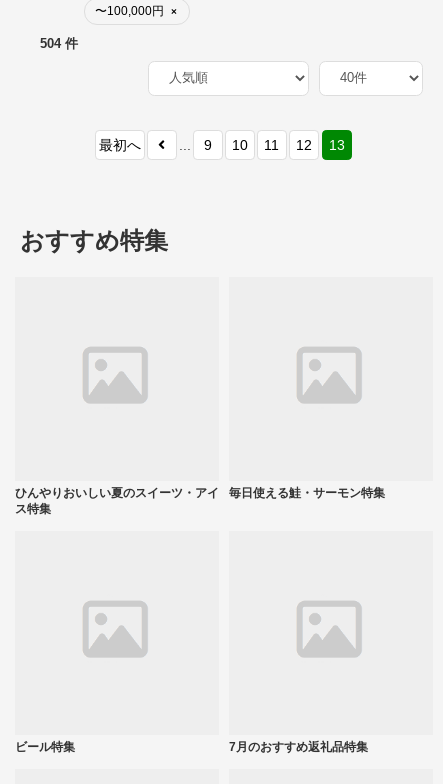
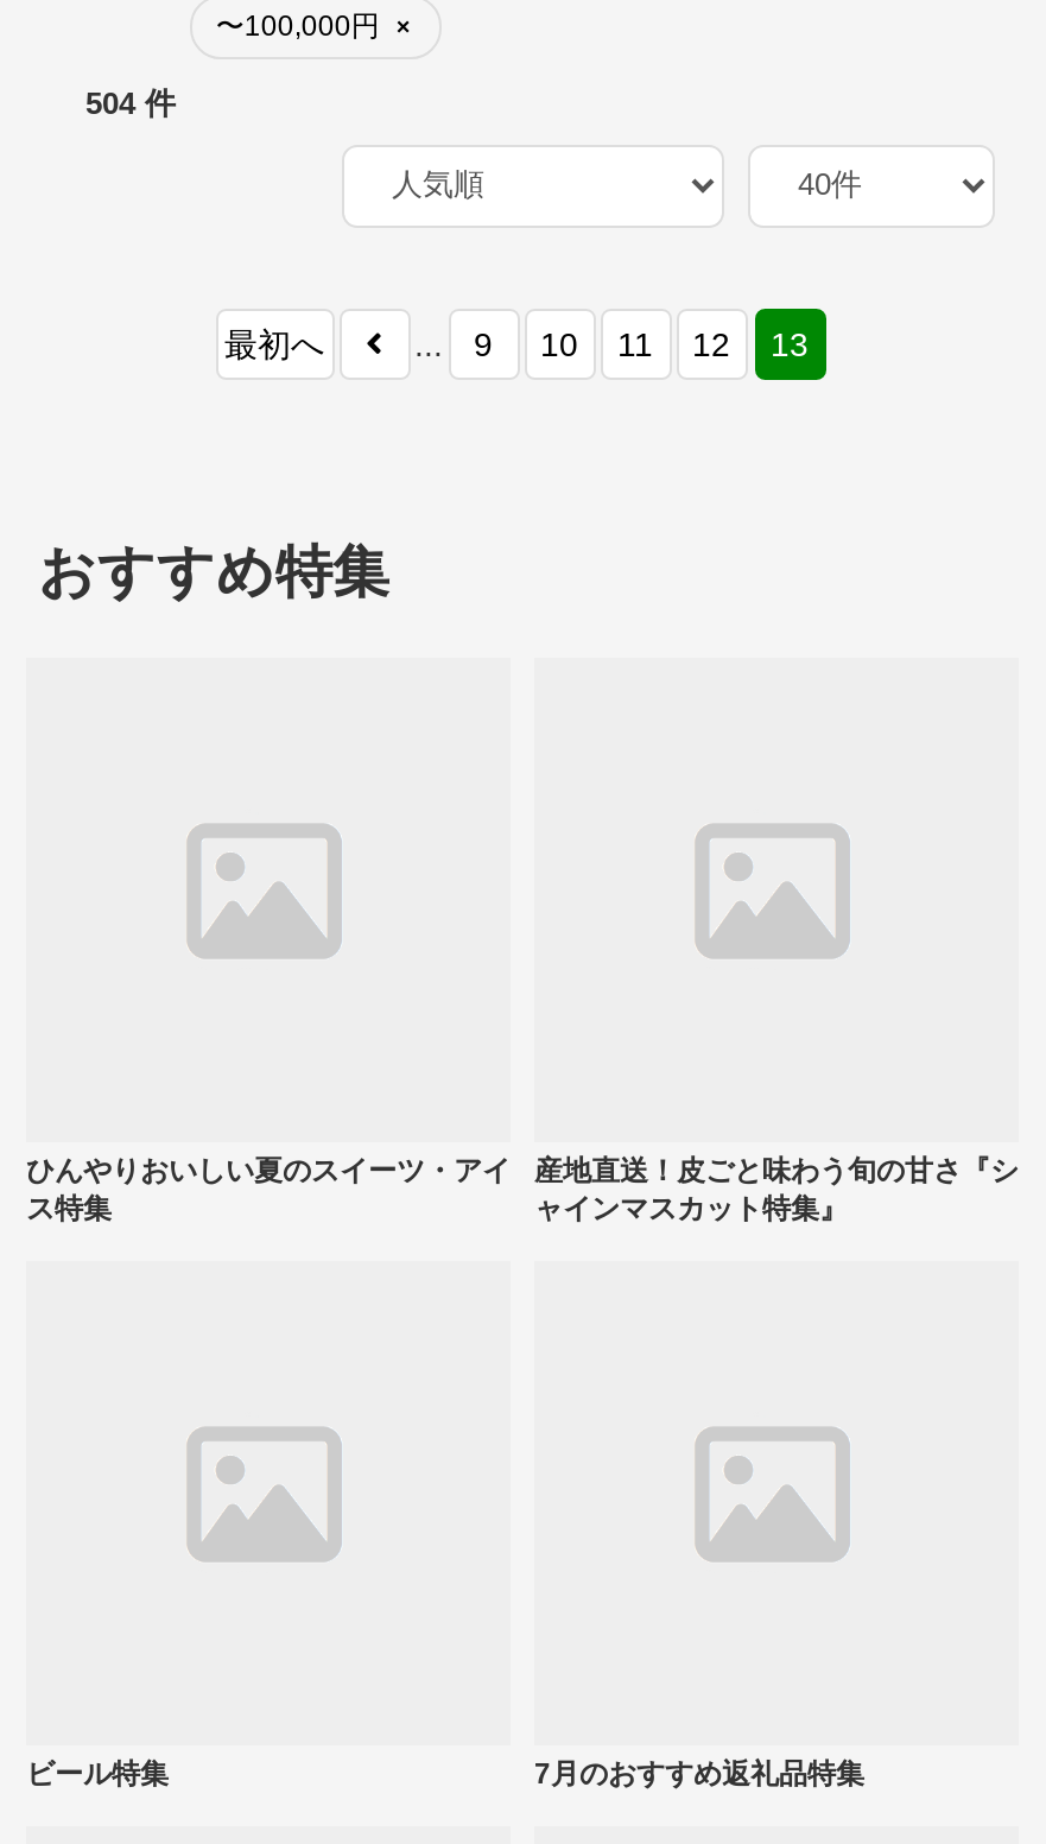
- 毎日使える鮭・サーモン特集
+ 産地直送！皮ごと味わう旬の甘さ『シ
+ ャインマスカット特集』
